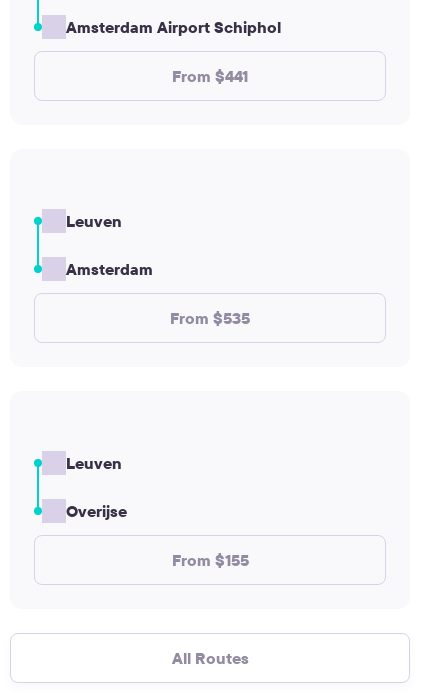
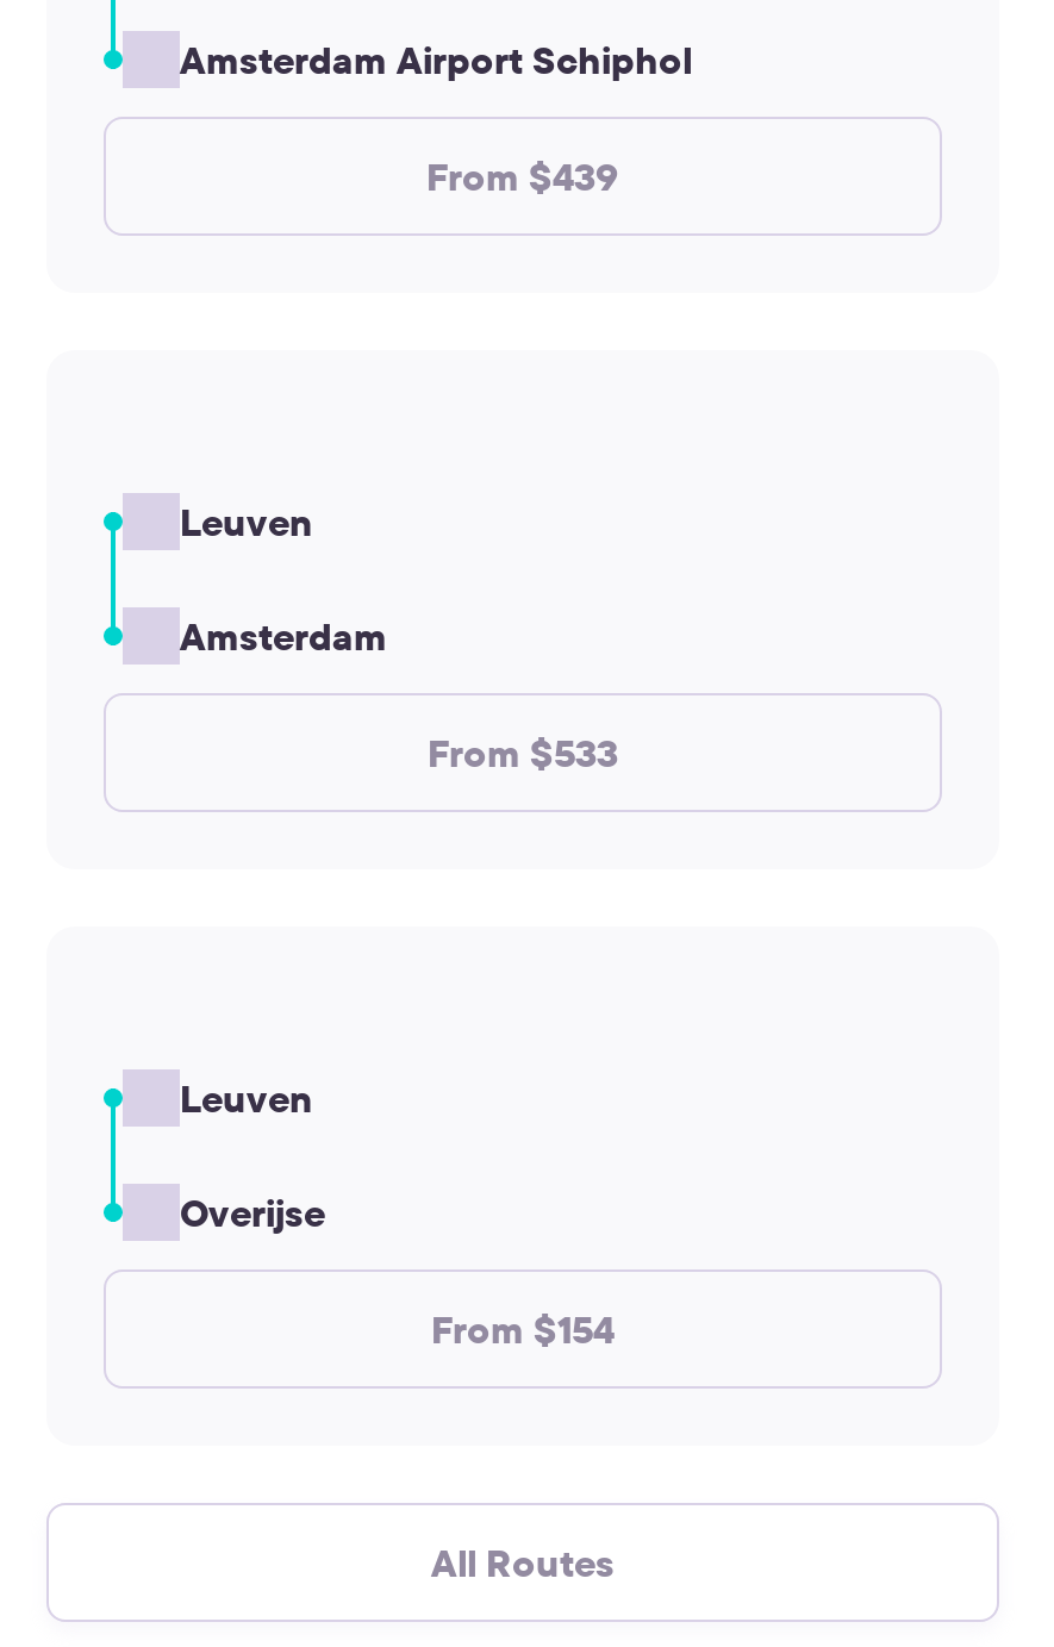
- From $441
+ From $439

- From $535
+ From $533

- From $155
+ From $154
